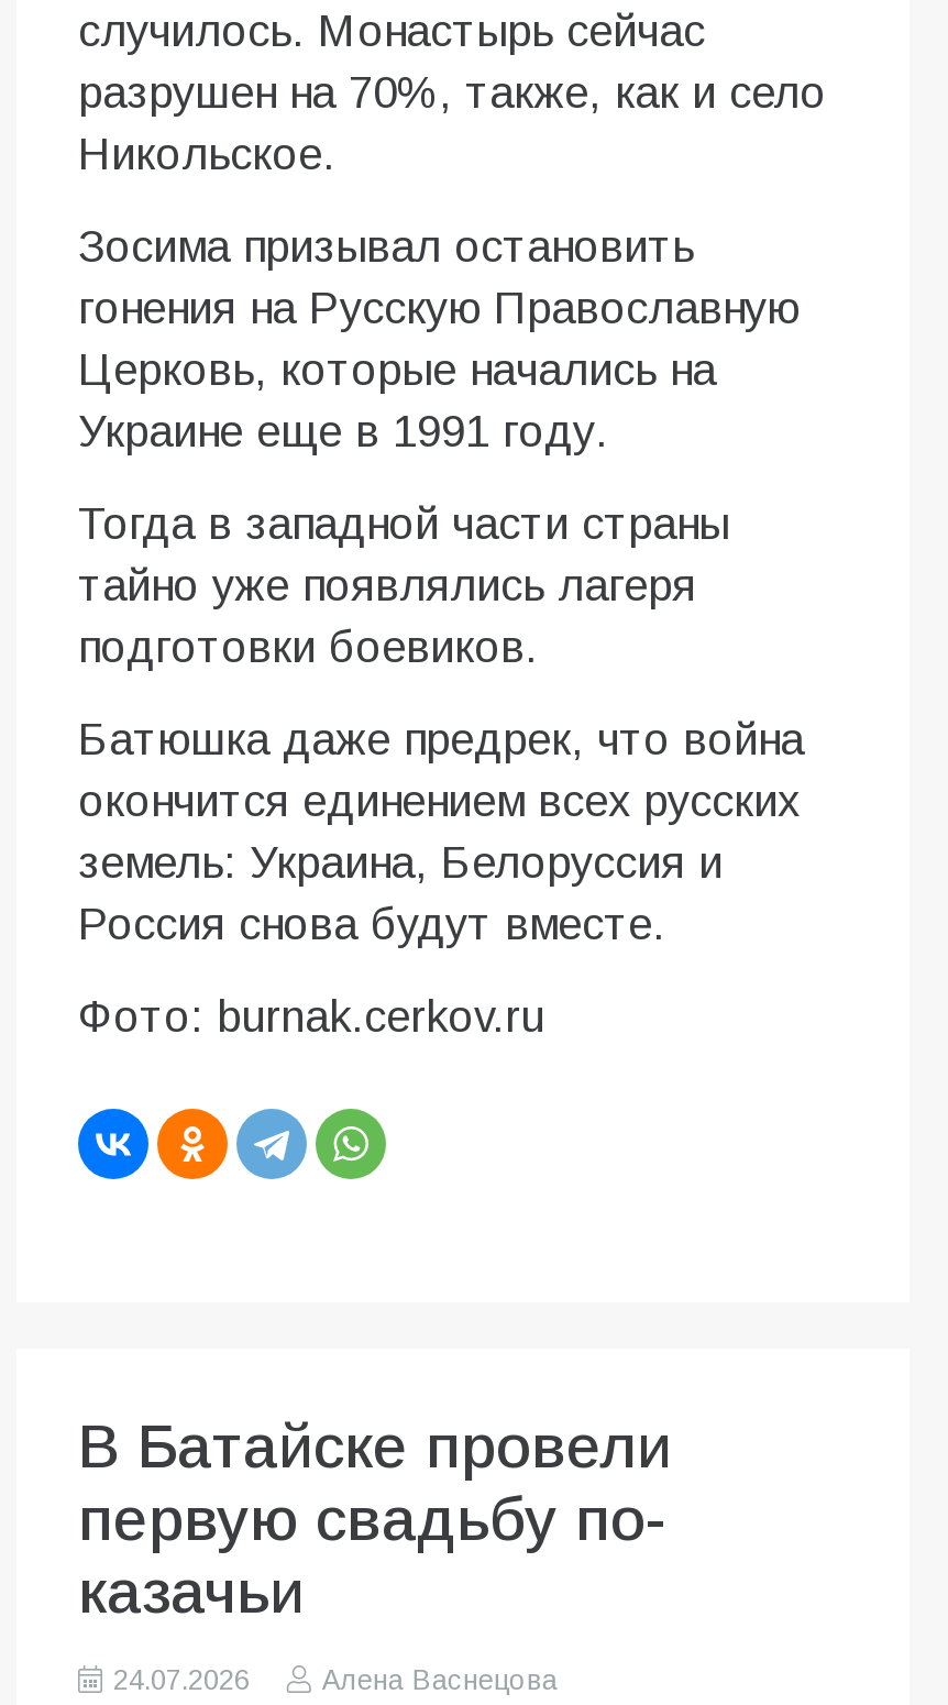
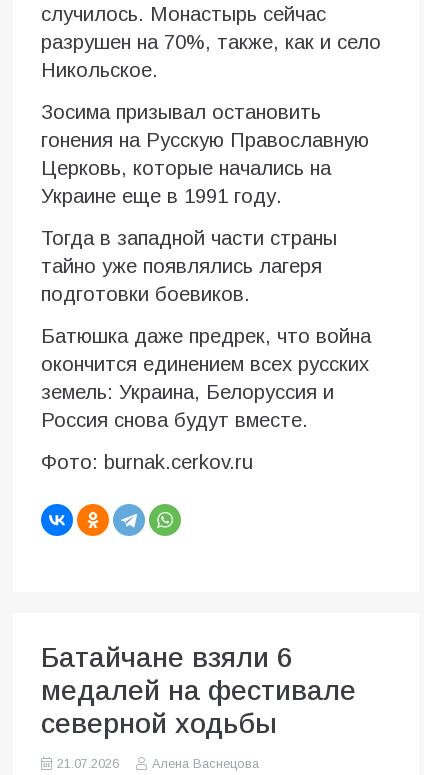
- В Батайске провели
- первую свадьбу по-
- казачьи
+ Батайчане взяли 6
+ медалей на фестивале
+ северной ходьбы

- 24.07.2026
+ 21.07.2026
